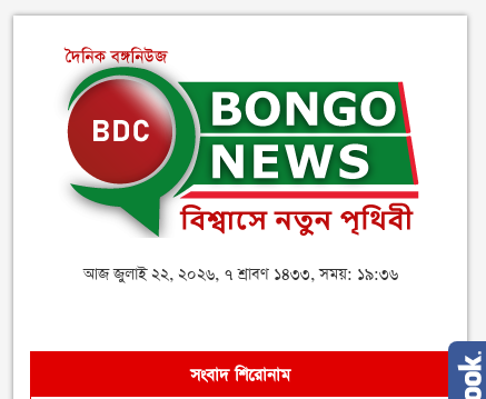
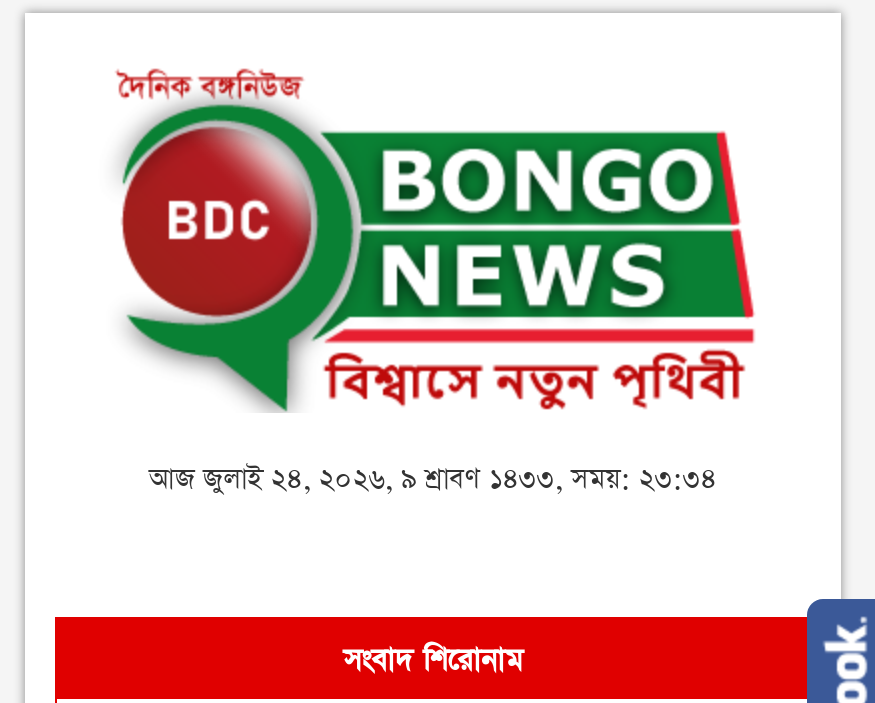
- আজ জুলাই ২২, ২০২৬, ৭ শ্রাবণ ১৪৩৩, সময়: ১৯:৩৬
+ আজ জুলাই ২৪, ২০২৬, ৯ শ্রাবণ ১৪৩৩, সময়: ২৩:৩৪
